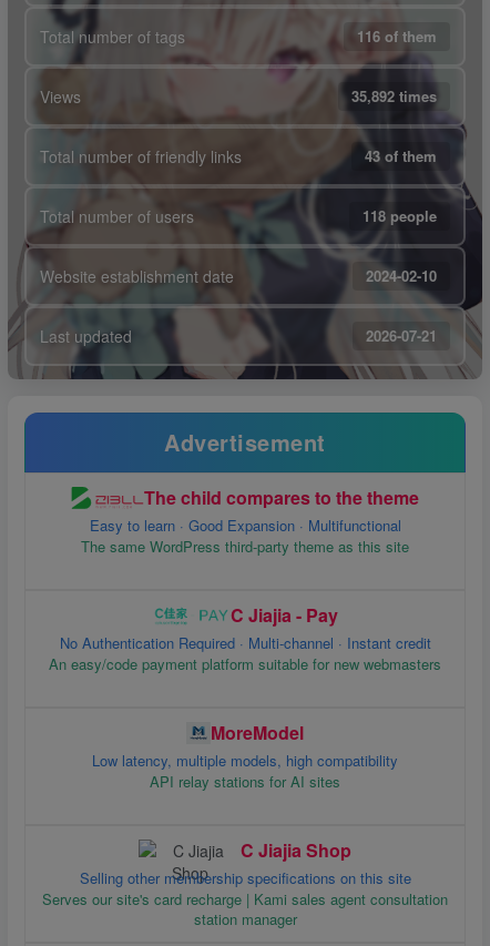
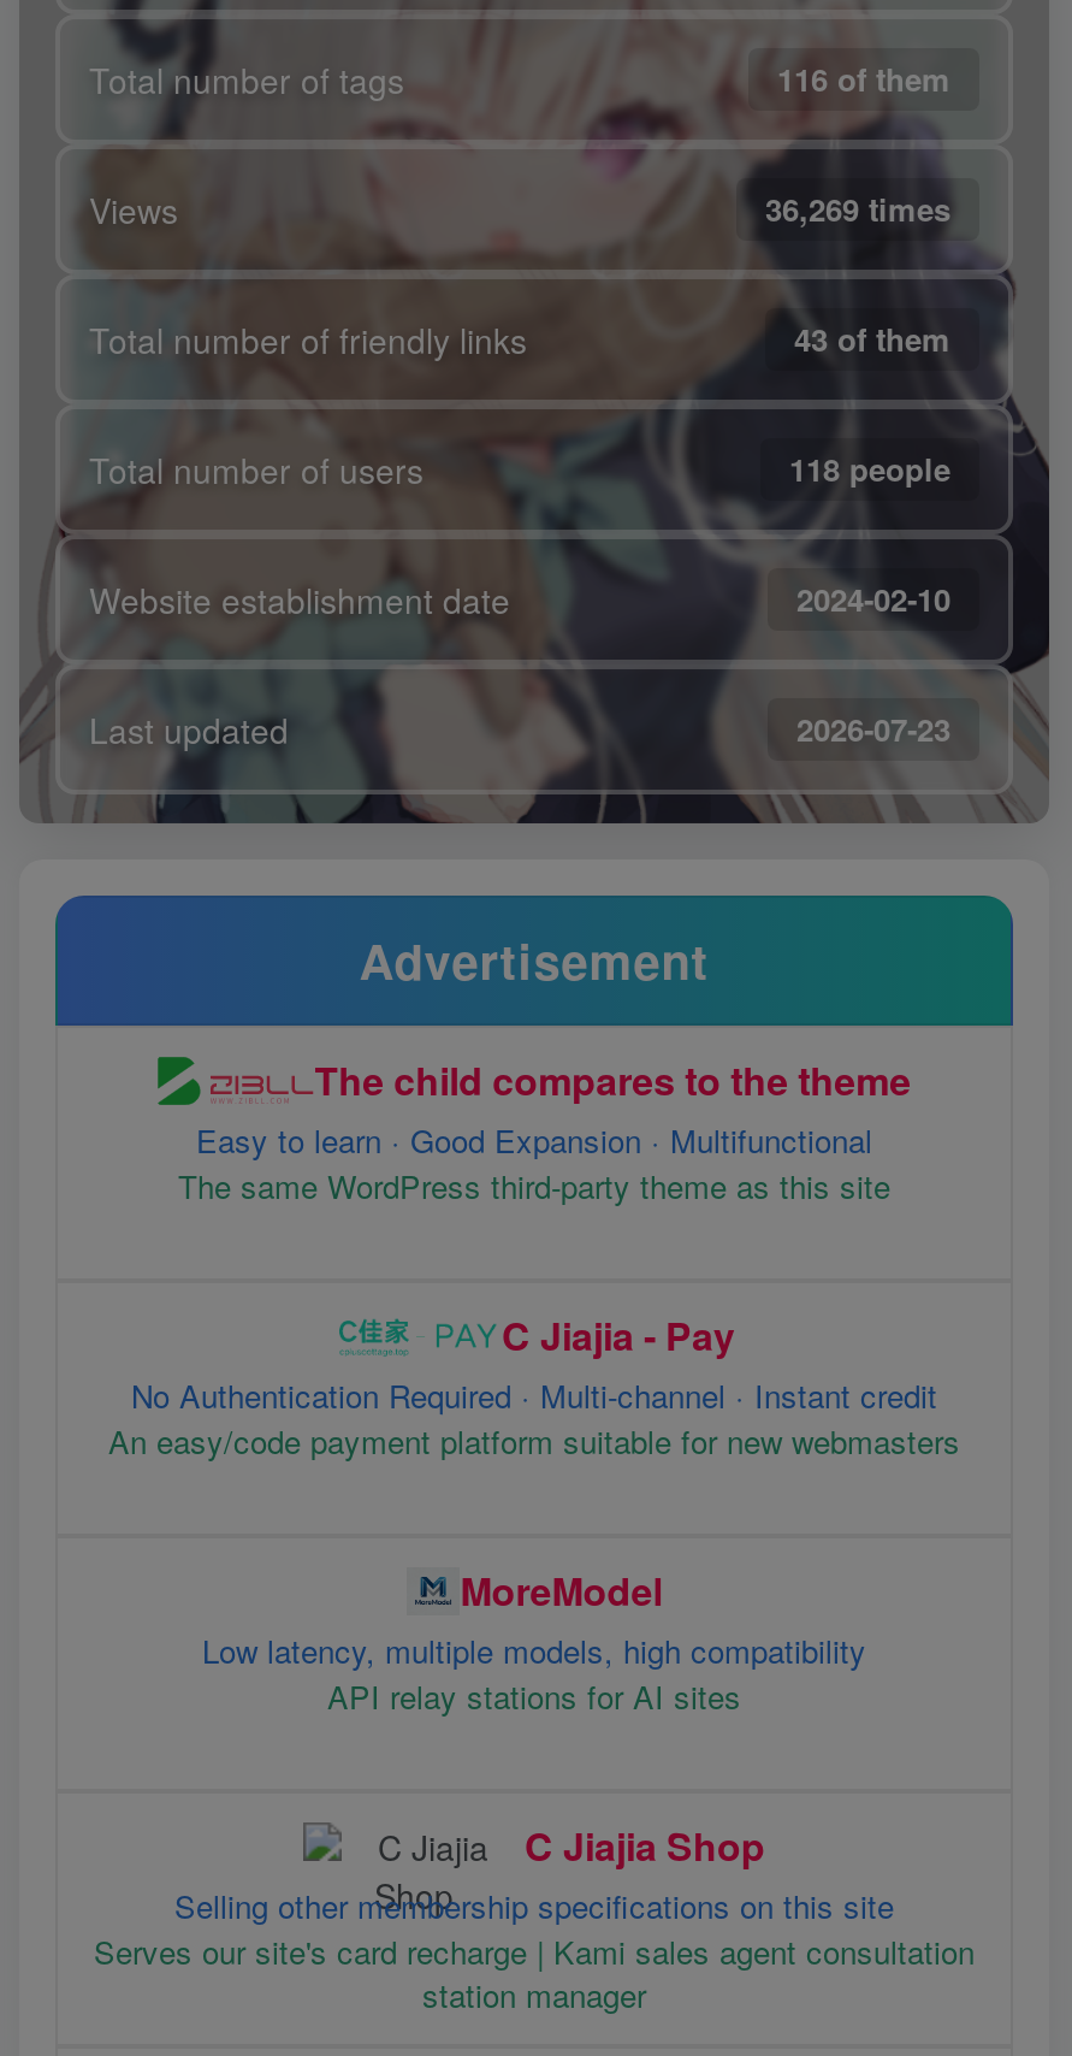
- 35,892 times
+ 36,269 times

- 2026-07-21
+ 2026-07-23
